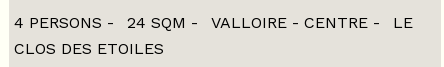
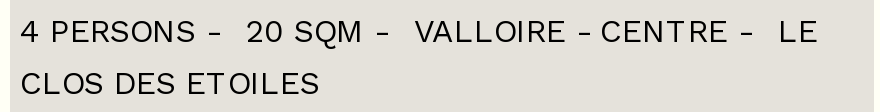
- 4 PERSONS 24 SQM VALLOIRE - CENTRE LE
+ 4 PERSONS 20 SQM VALLOIRE - CENTRE LE
